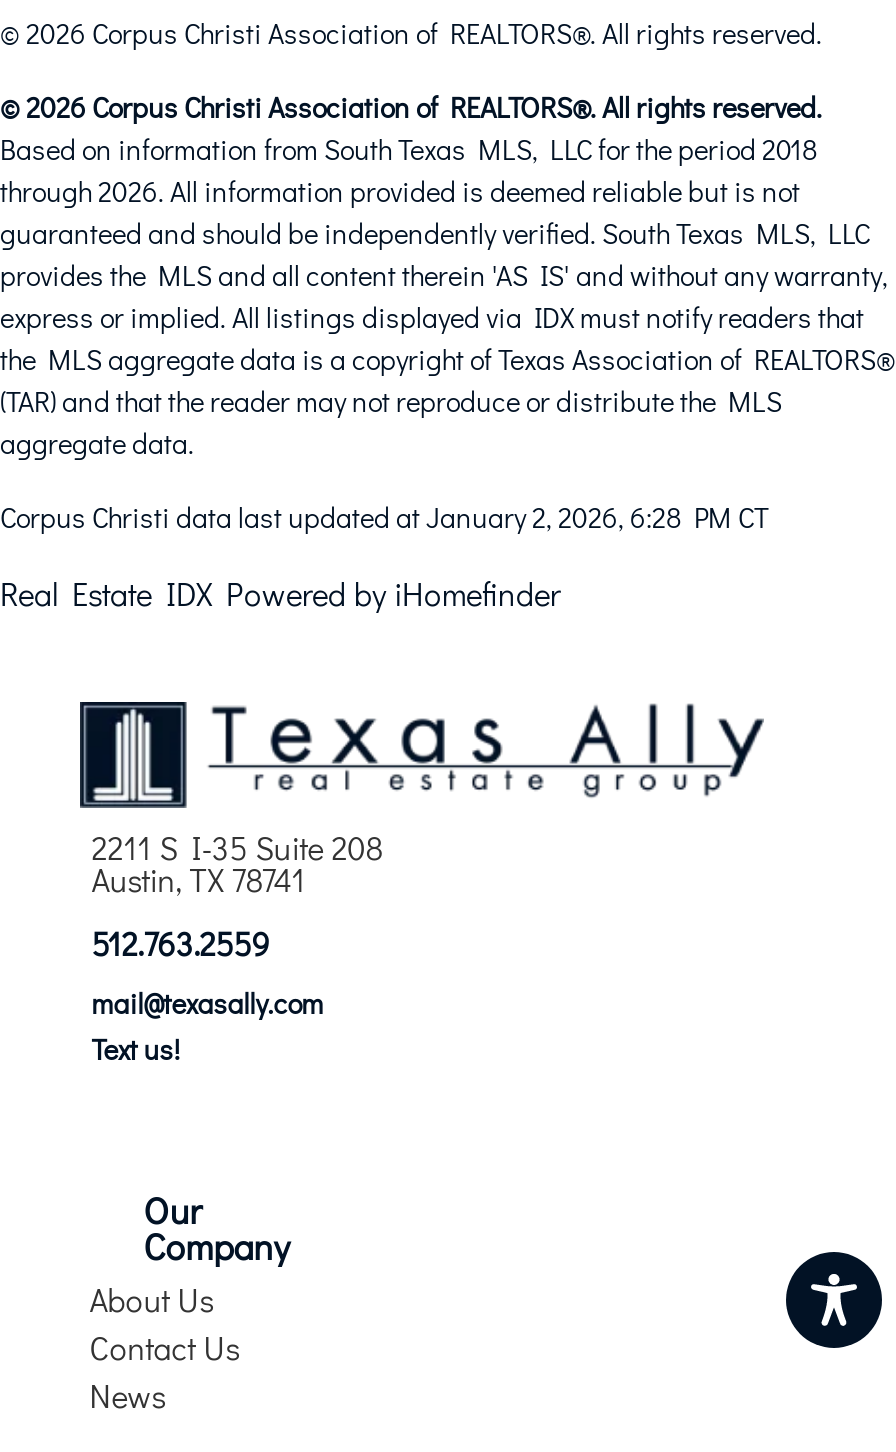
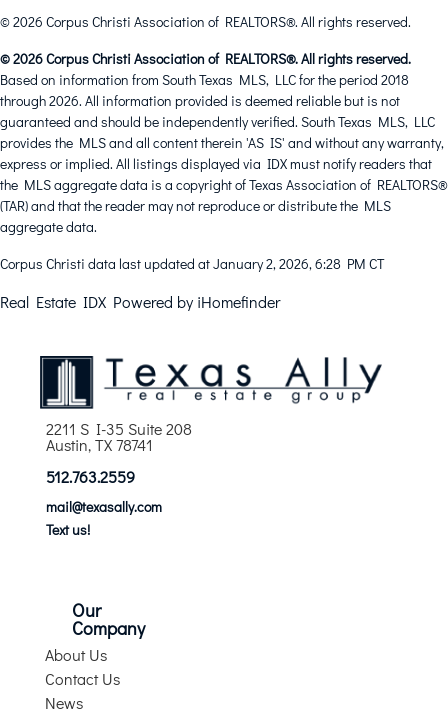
- [image]
